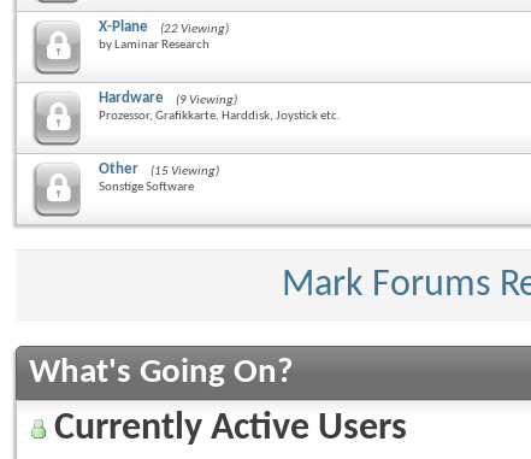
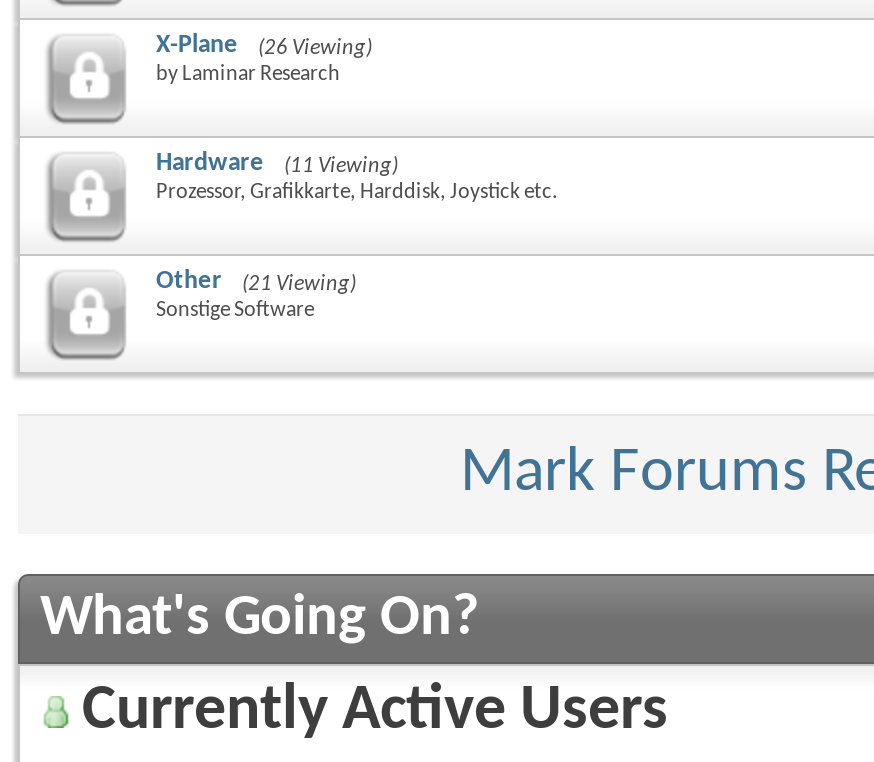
- X-Plane (22 Viewing)
+ X-Plane (26 Viewing)

- Hardware (9 Viewing)
+ Hardware (11 Viewing)

- Other (15 Viewing)
+ Other (21 Viewing)
